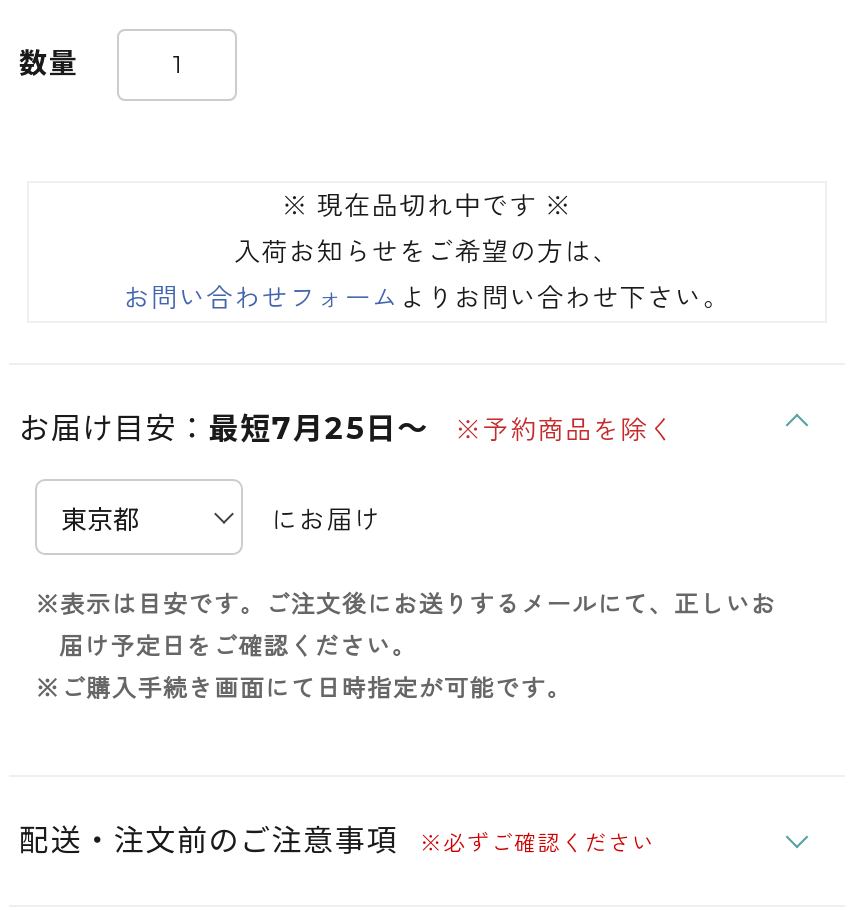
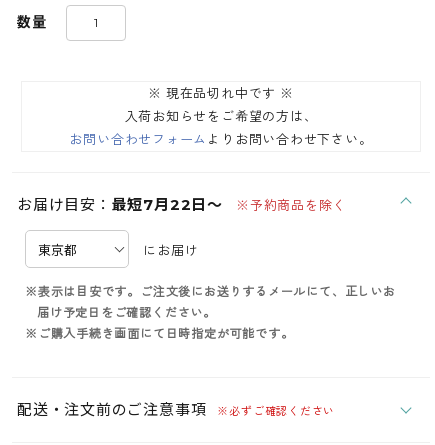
- お届け目安：最短7月25日～
+ お届け目安：最短7月22日～
